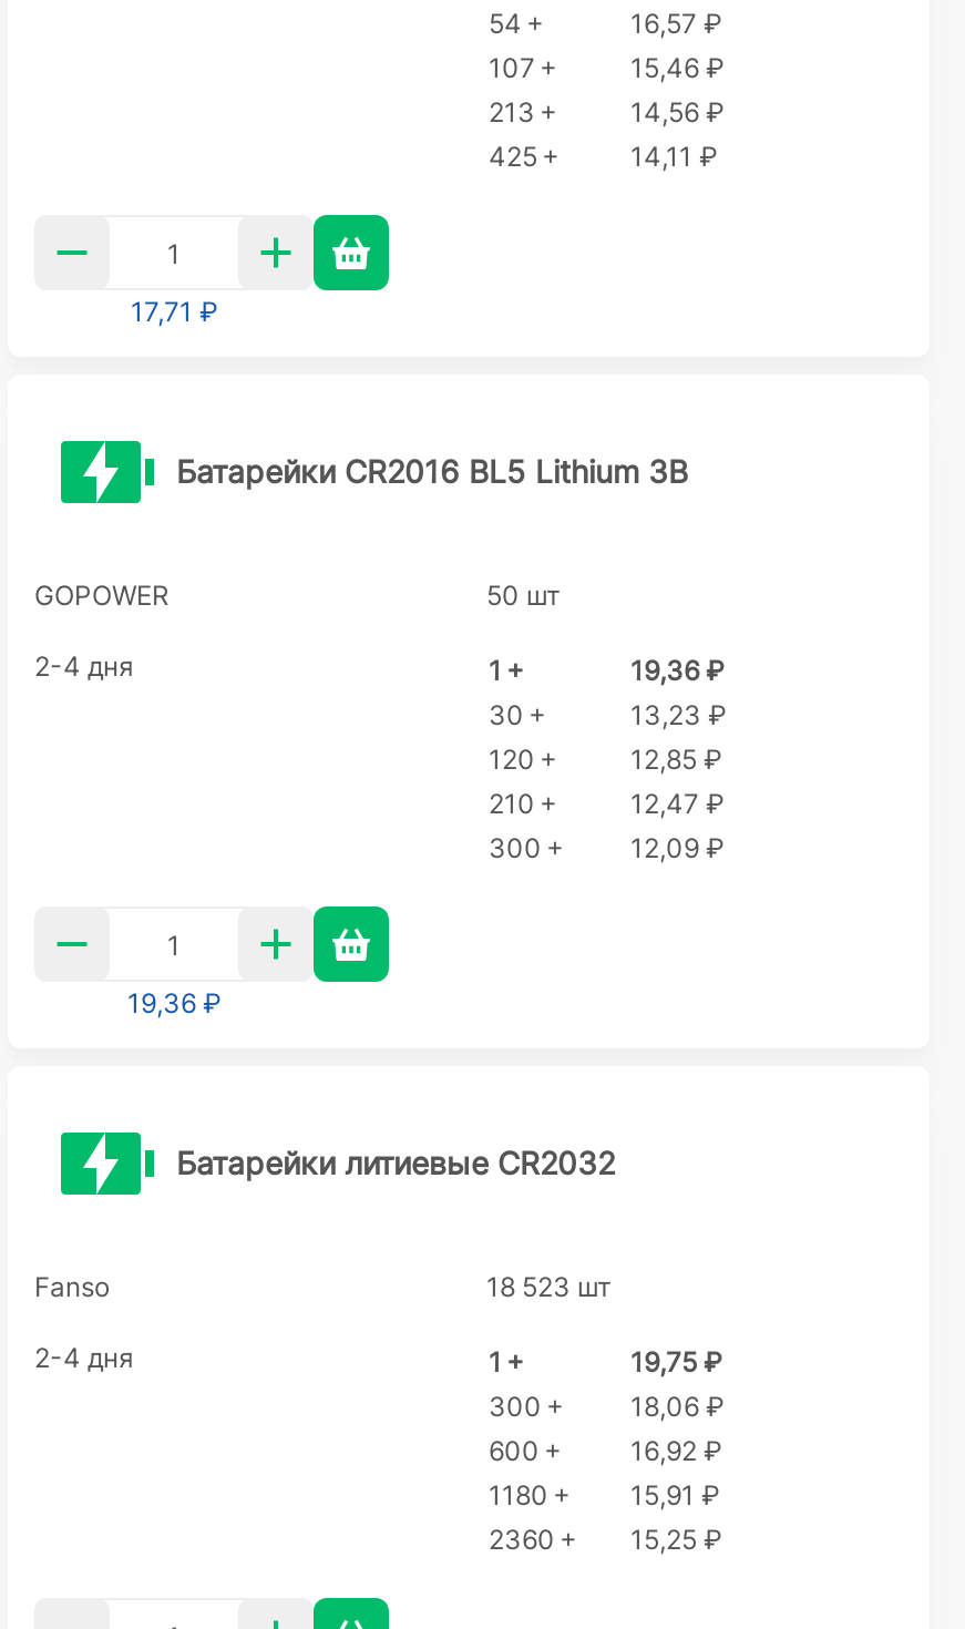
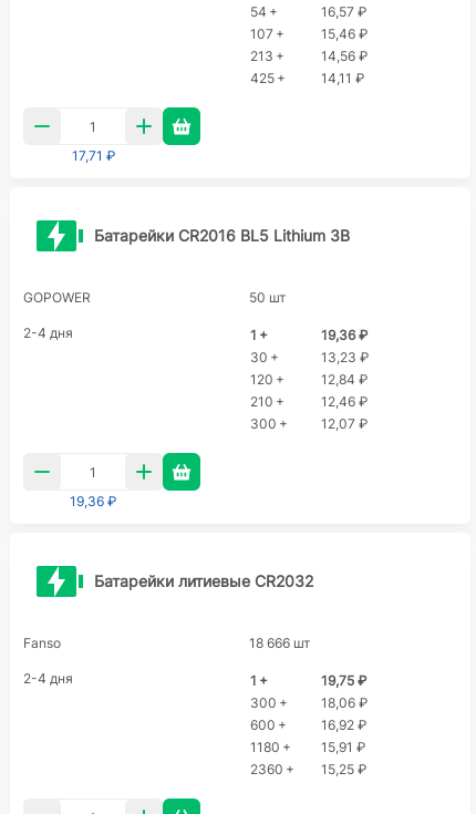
- 12,85 ₽
+ 12,84 ₽

- 12,47 ₽
+ 12,46 ₽

- 300 + 12,09 ₽
+ 300 + 12,07 ₽

- 18 523 шт
+ 18 666 шт
